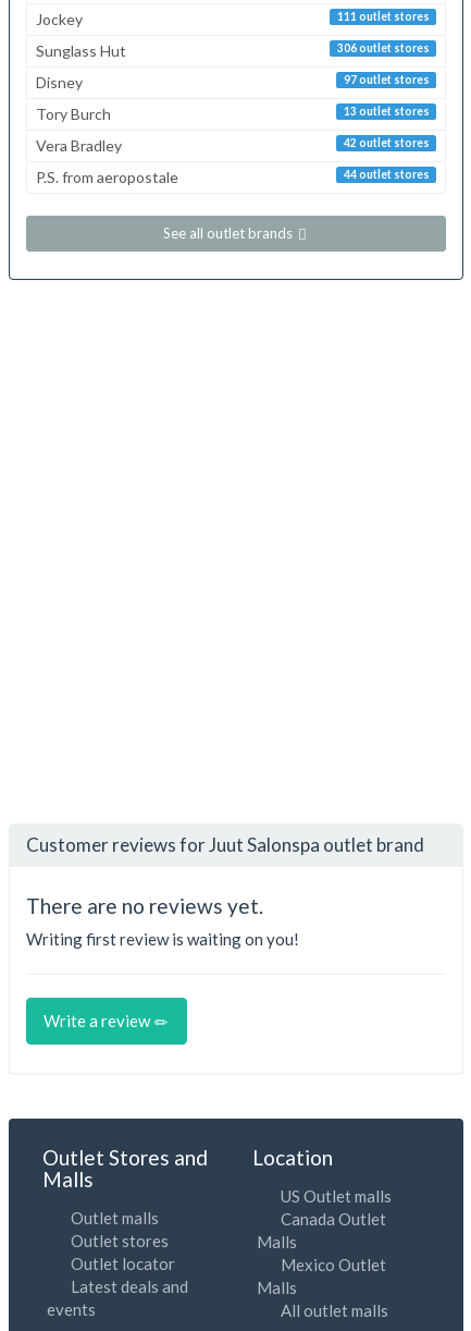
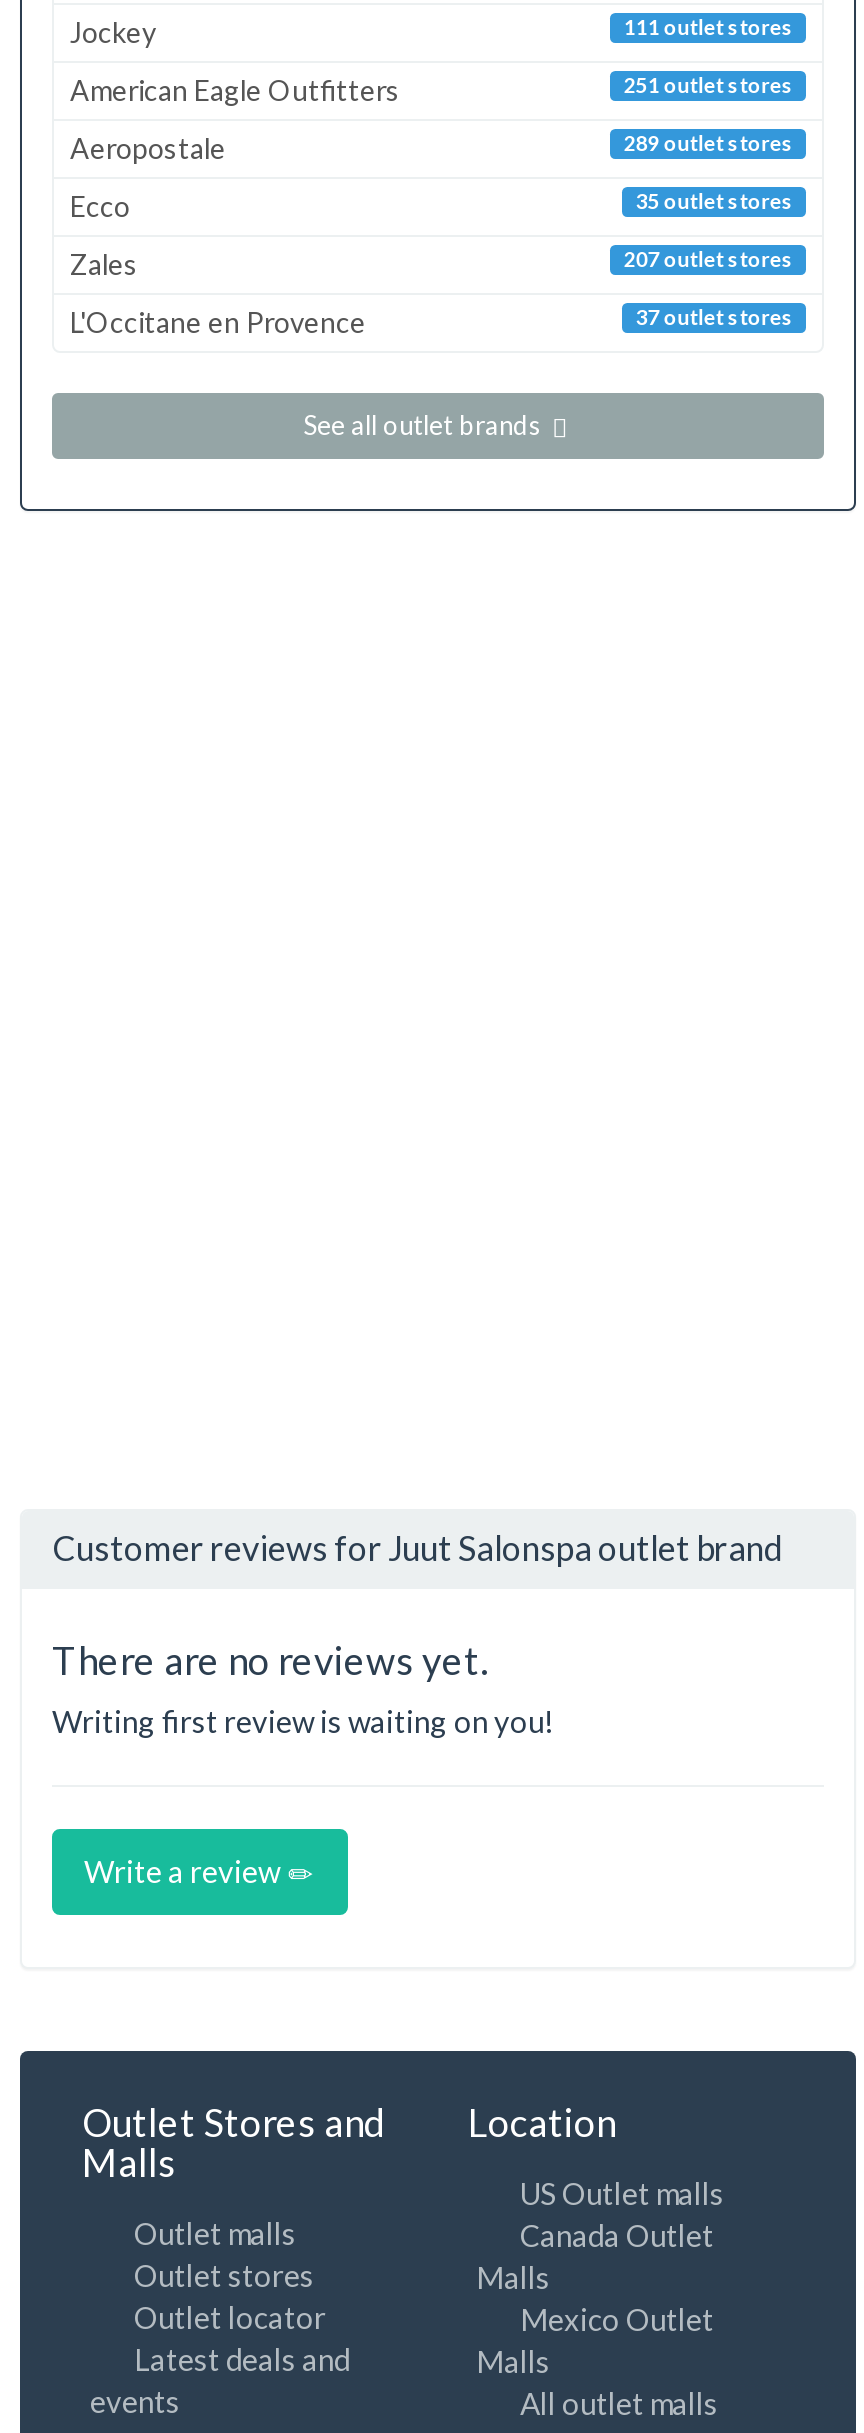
- 306 outlet stores
- Sunglass Hut
+ 251 outlet stores
+ American Eagle Outfitters

- 97 outlet stores
- Disney
+ 289 outlet stores
+ Aeropostale

- 13 outlet stores
- Tory Burch
+ 35 outlet stores
+ Ecco

- 42 outlet stores
- Vera Bradley
+ 207 outlet stores
+ Zales

- 44 outlet stores
- P.S. from aeropostale
+ 37 outlet stores
+ L'Occitane en Provence
